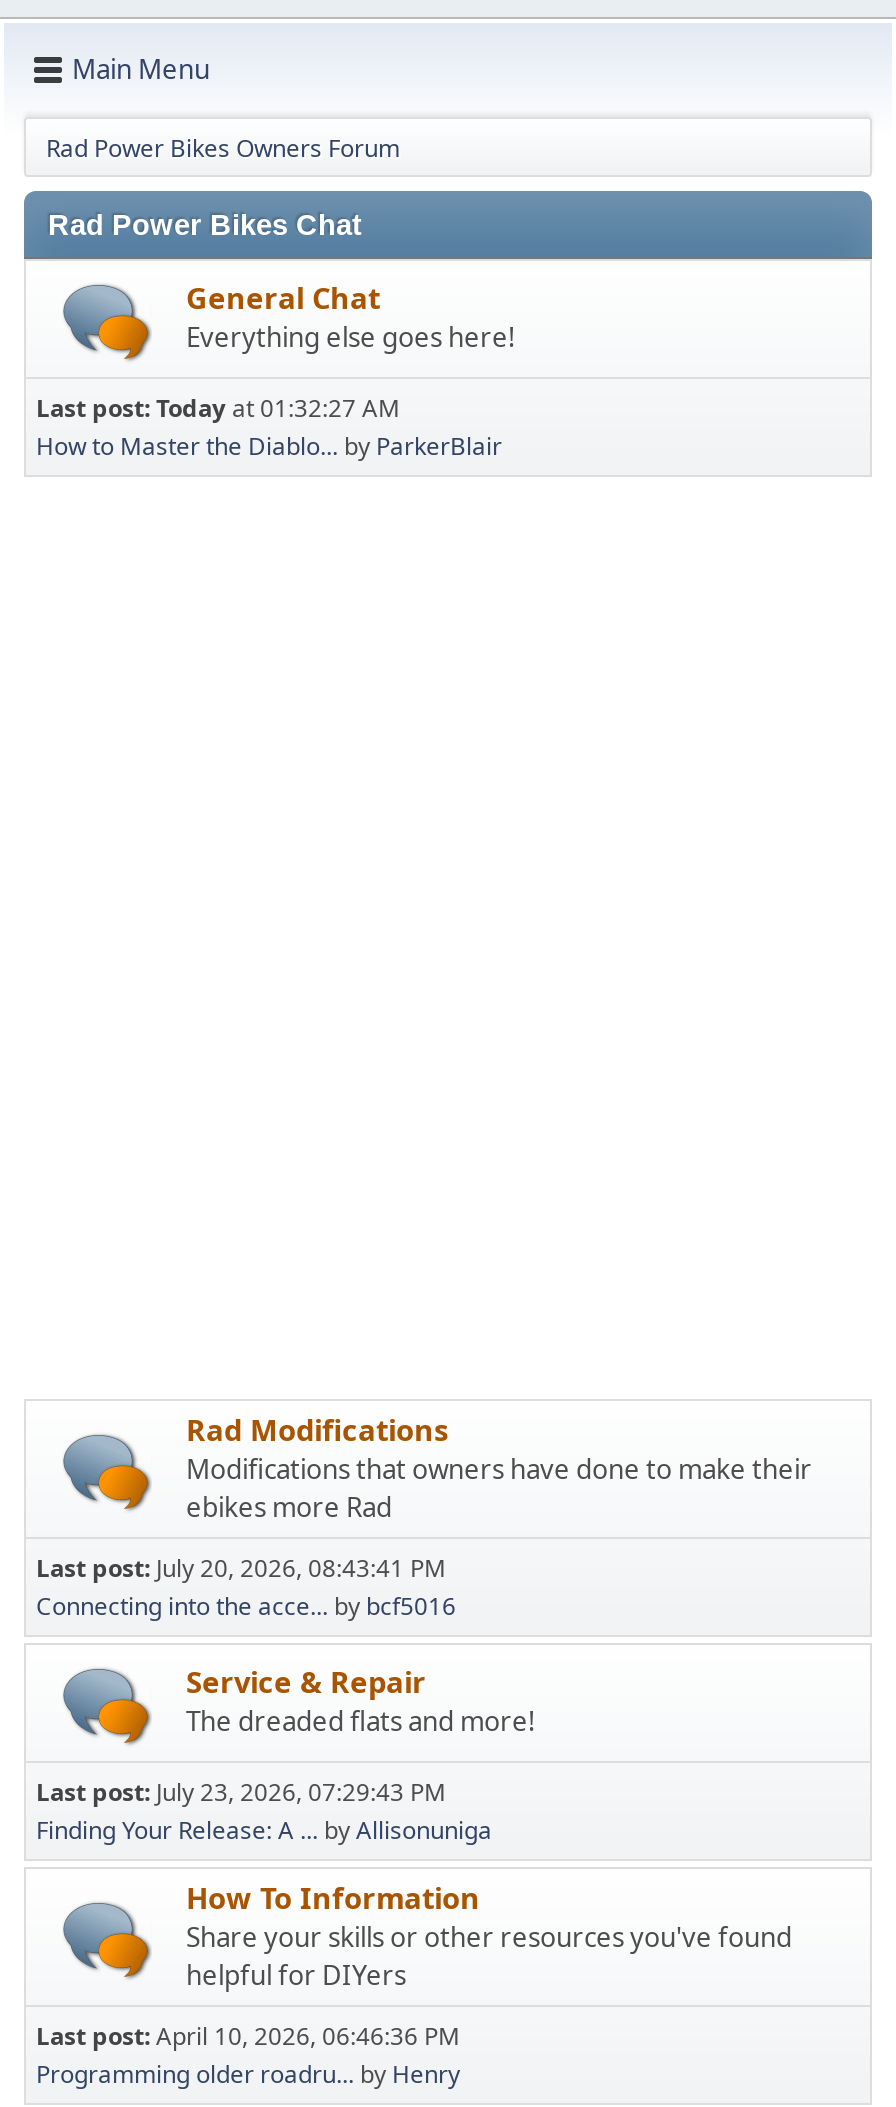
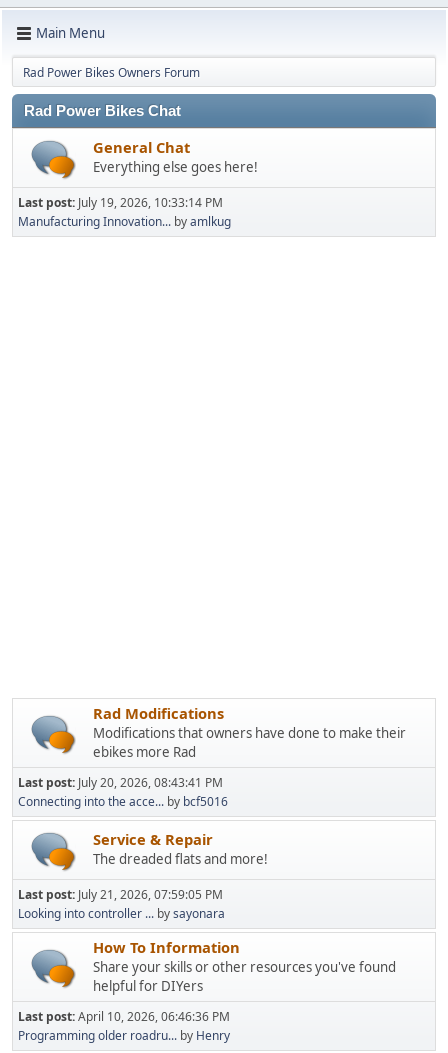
- Last post: Today at 01:32:27 AM
- How to Master the Diablo... by ParkerBlair
+ Last post: July 19, 2026, 10:33:14 PM
+ Manufacturing Innovation... by amlkug

- Last post: July 23, 2026, 07:29:43 PM
- Finding Your Release: A ... by Allisonuniga
+ Last post: July 21, 2026, 07:59:05 PM
+ Looking into controller ... by sayonara
